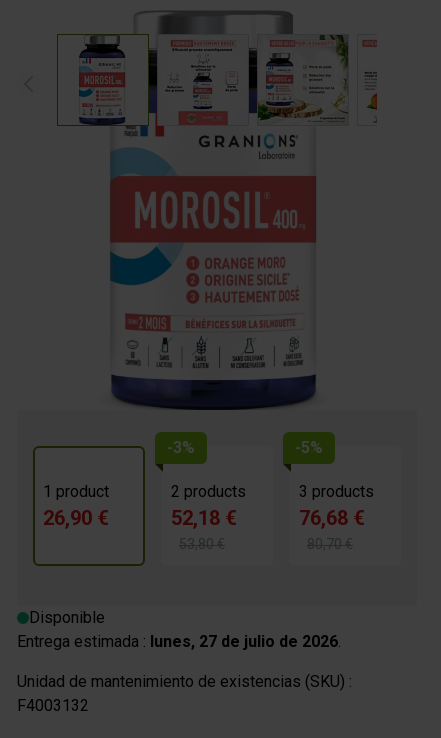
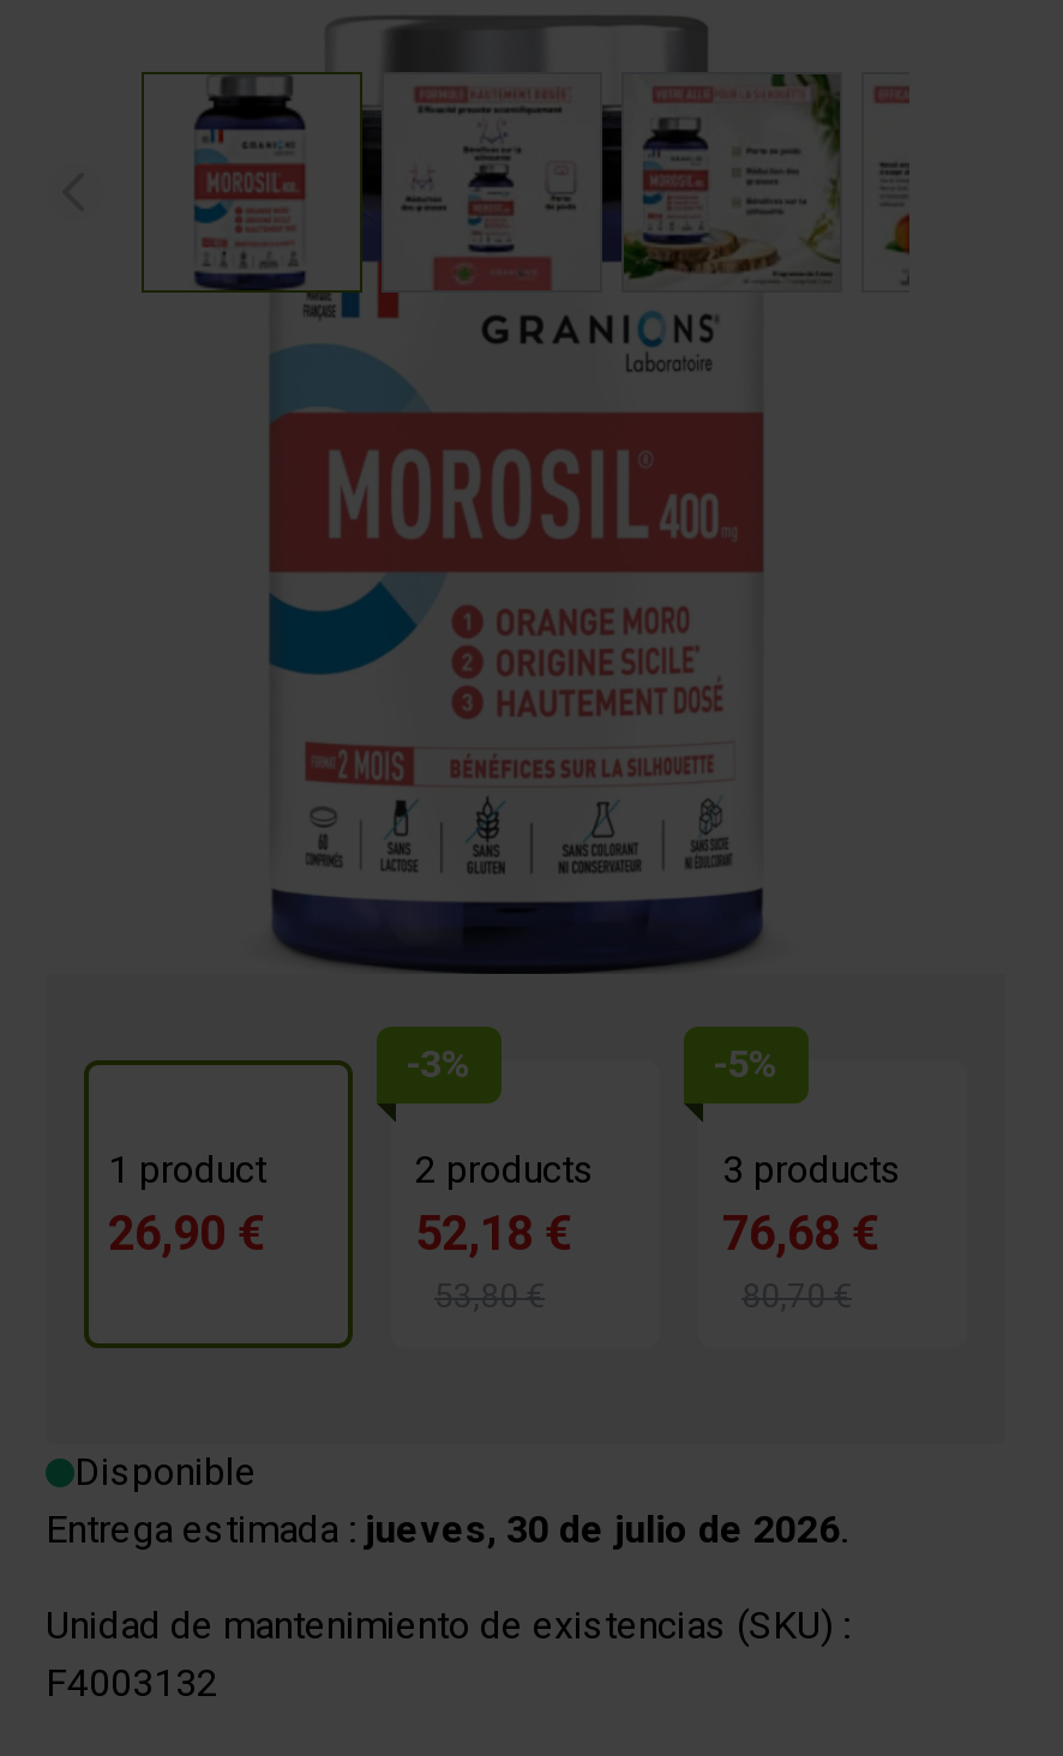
- Entrega estimada : lunes, 27 de julio de 2026.
+ Entrega estimada : jueves, 30 de julio de 2026.
